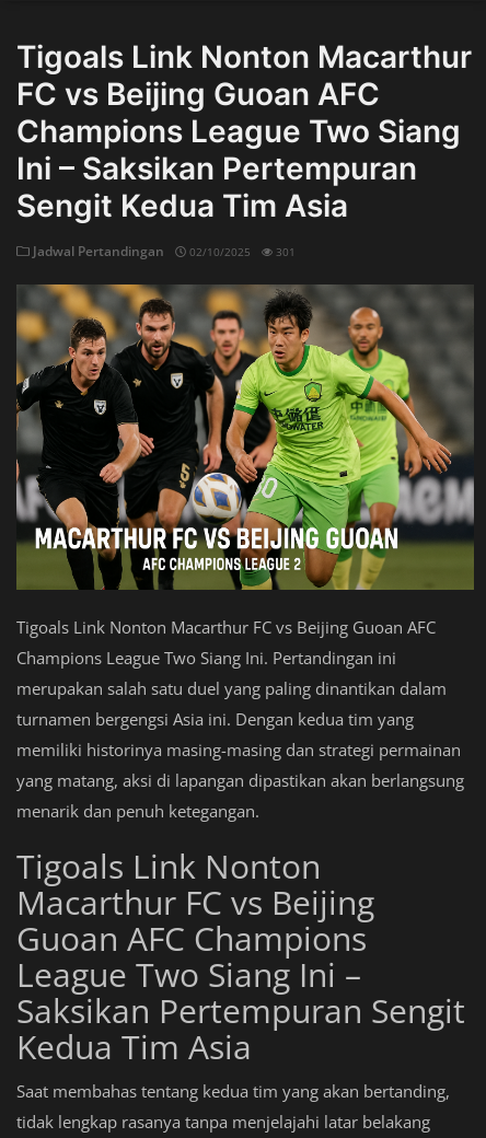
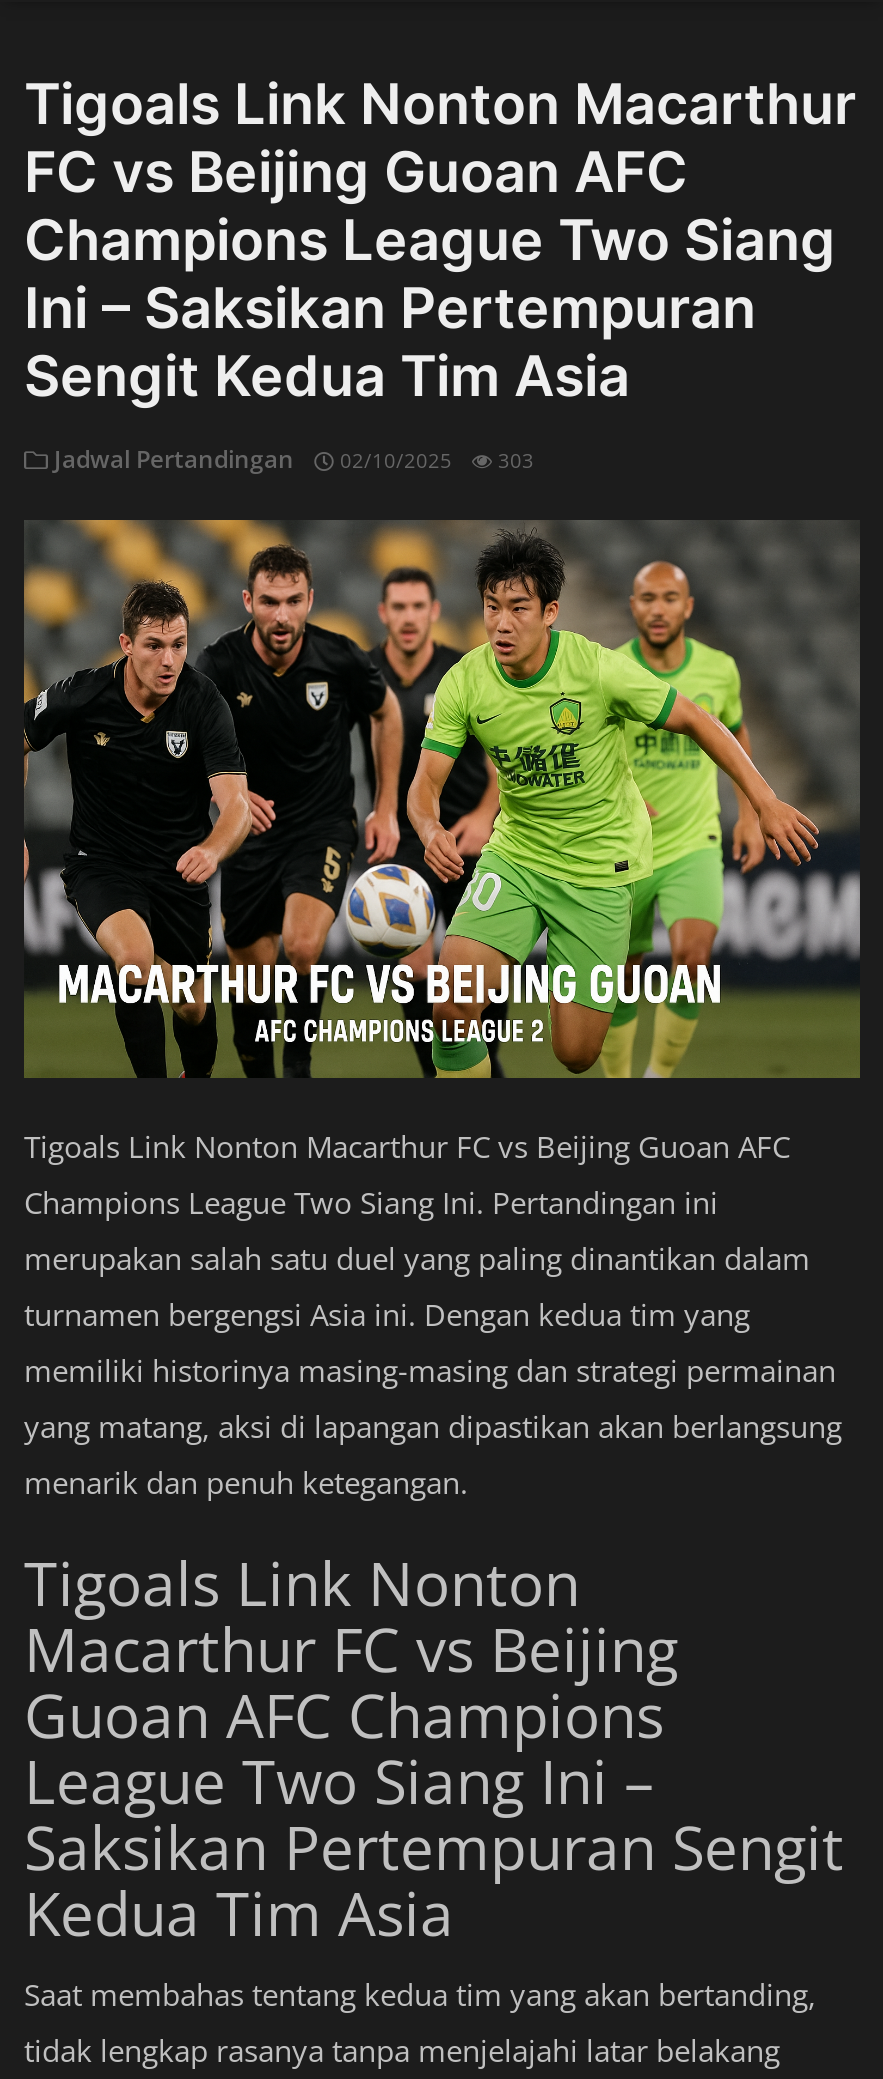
- Jadwal Pertandingan 02/10/2025 301
+ Jadwal Pertandingan 02/10/2025 303
